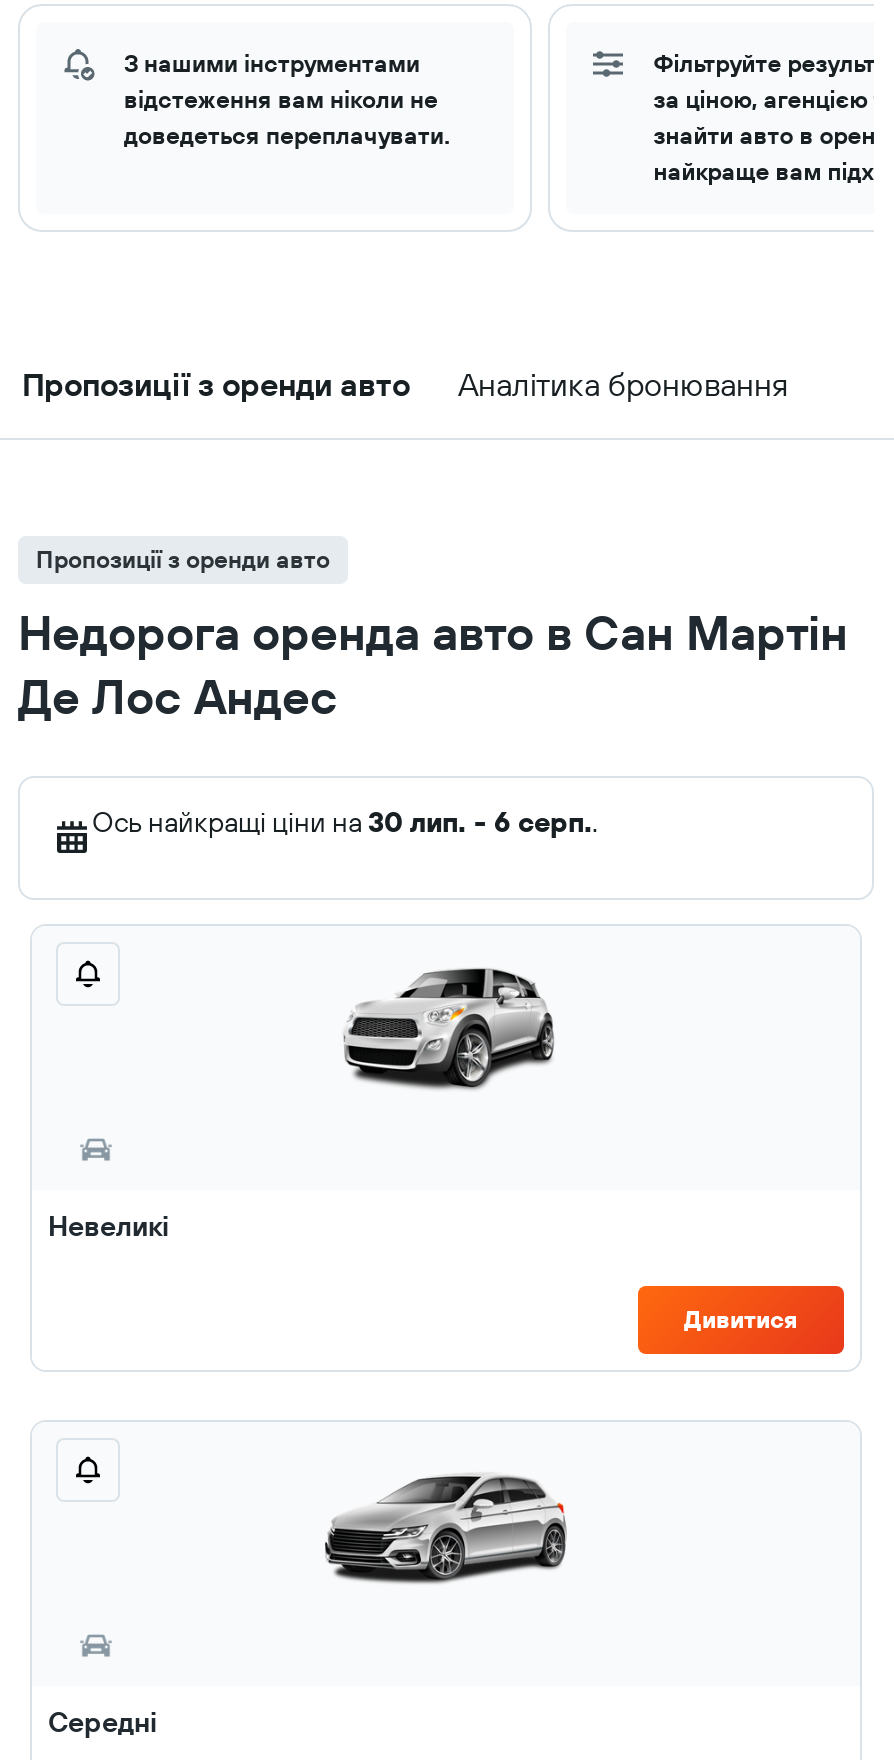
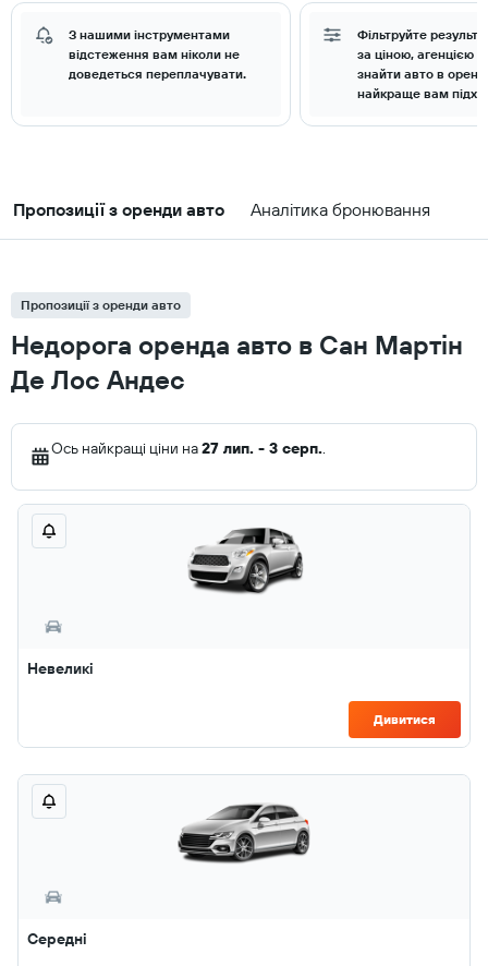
- Ось найкращі ціни на 30 лип. - 6 серп..
+ Ось найкращі ціни на 27 лип. - 3 серп..
